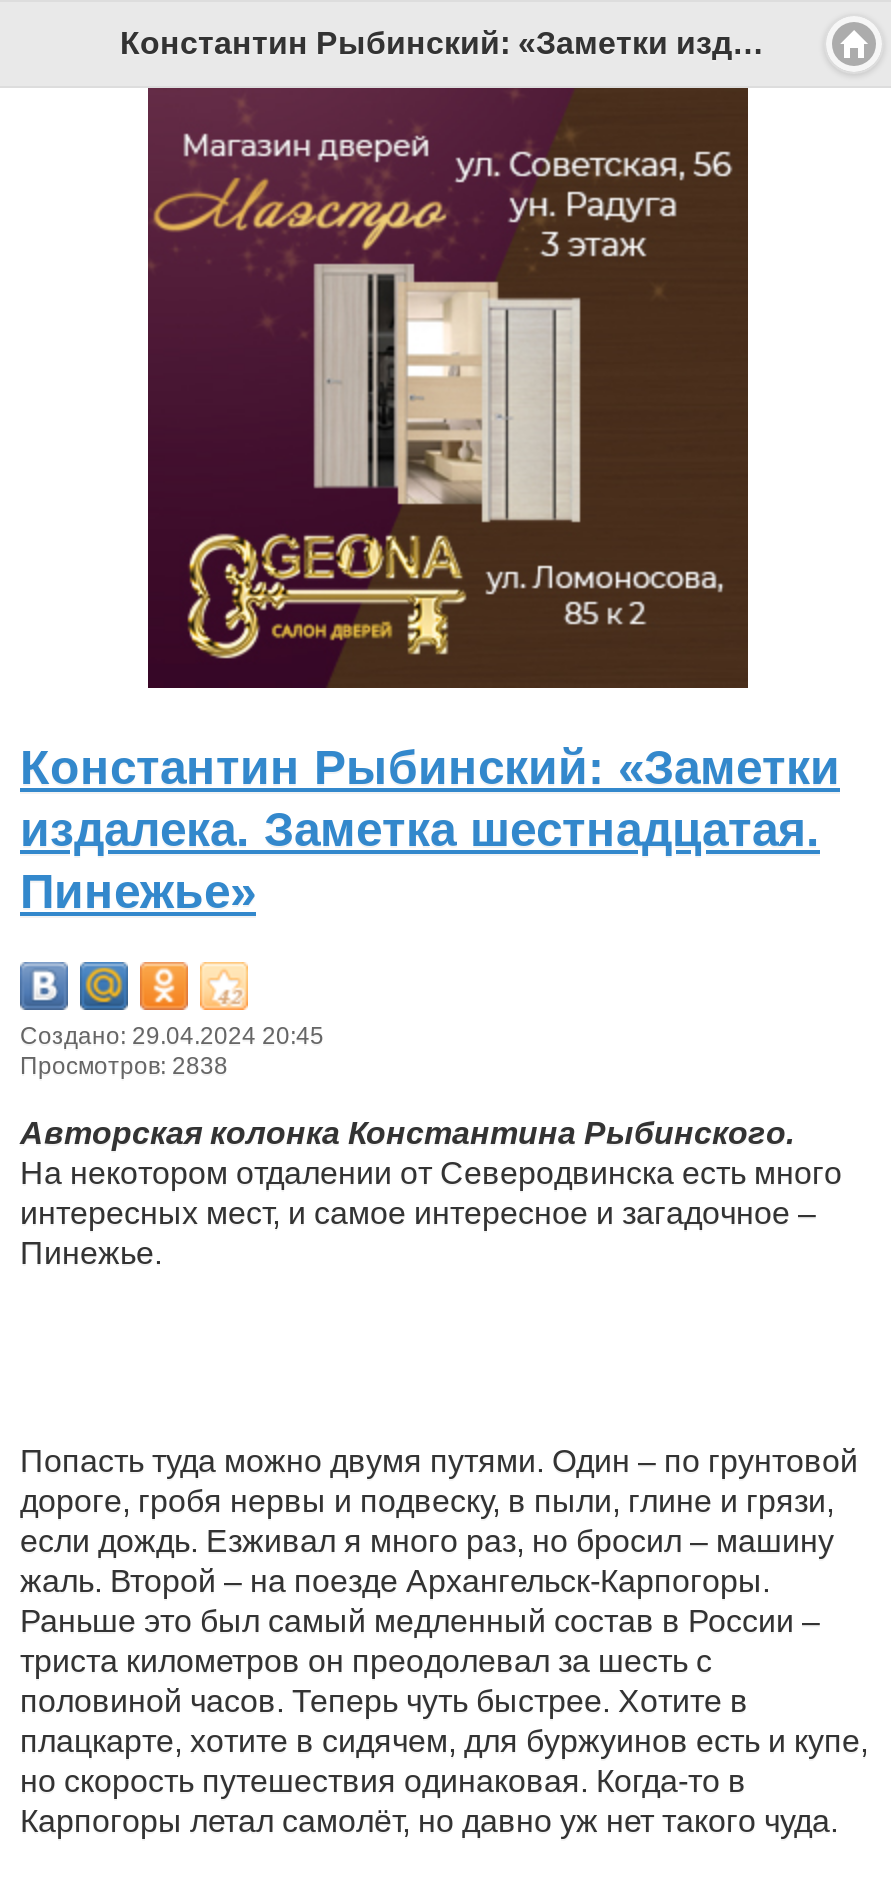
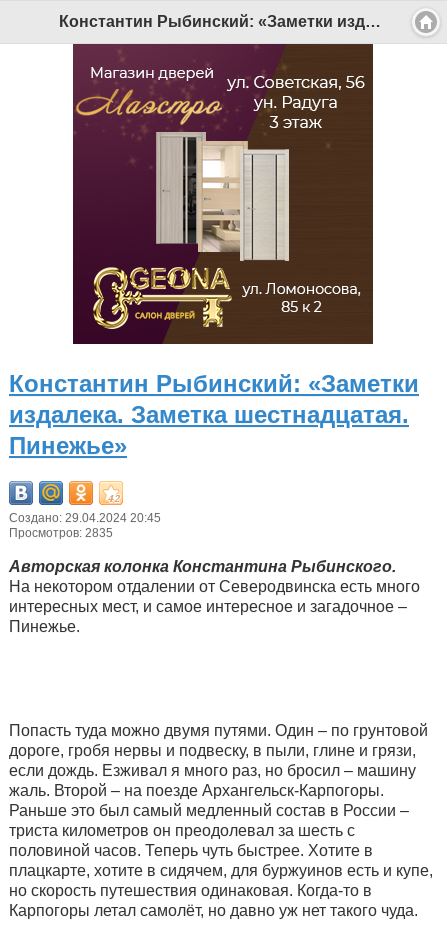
- Просмотров: 2838
+ Просмотров: 2835
